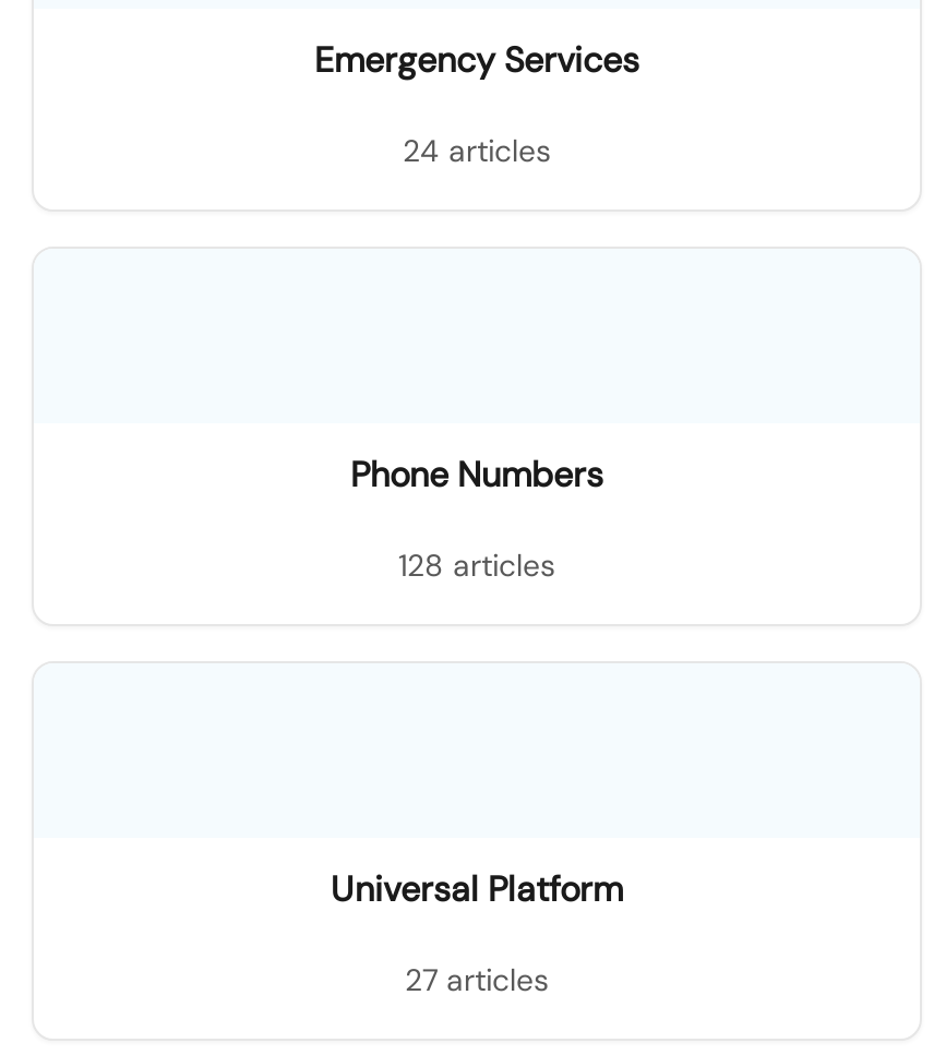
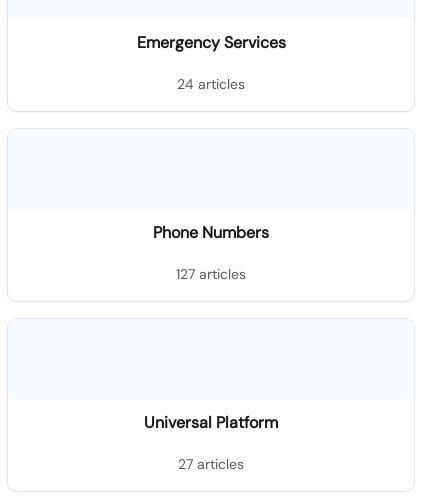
- 128 articles
+ 127 articles
